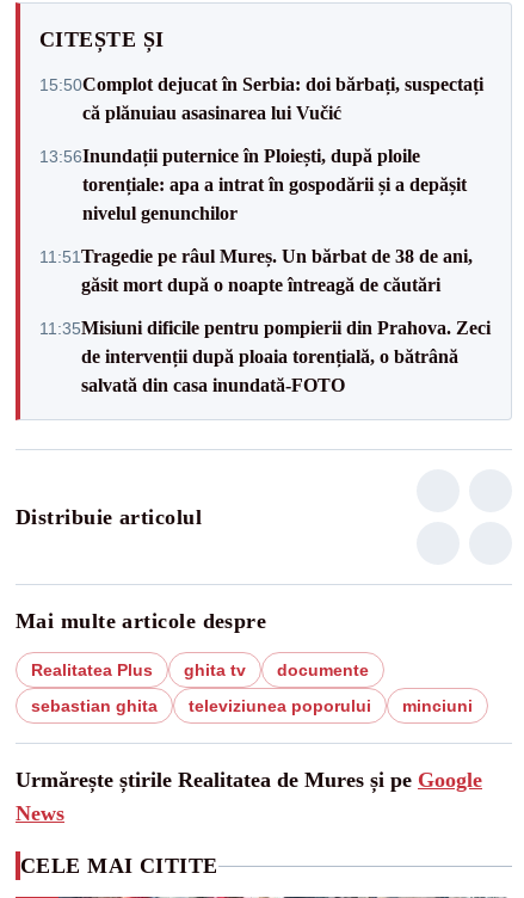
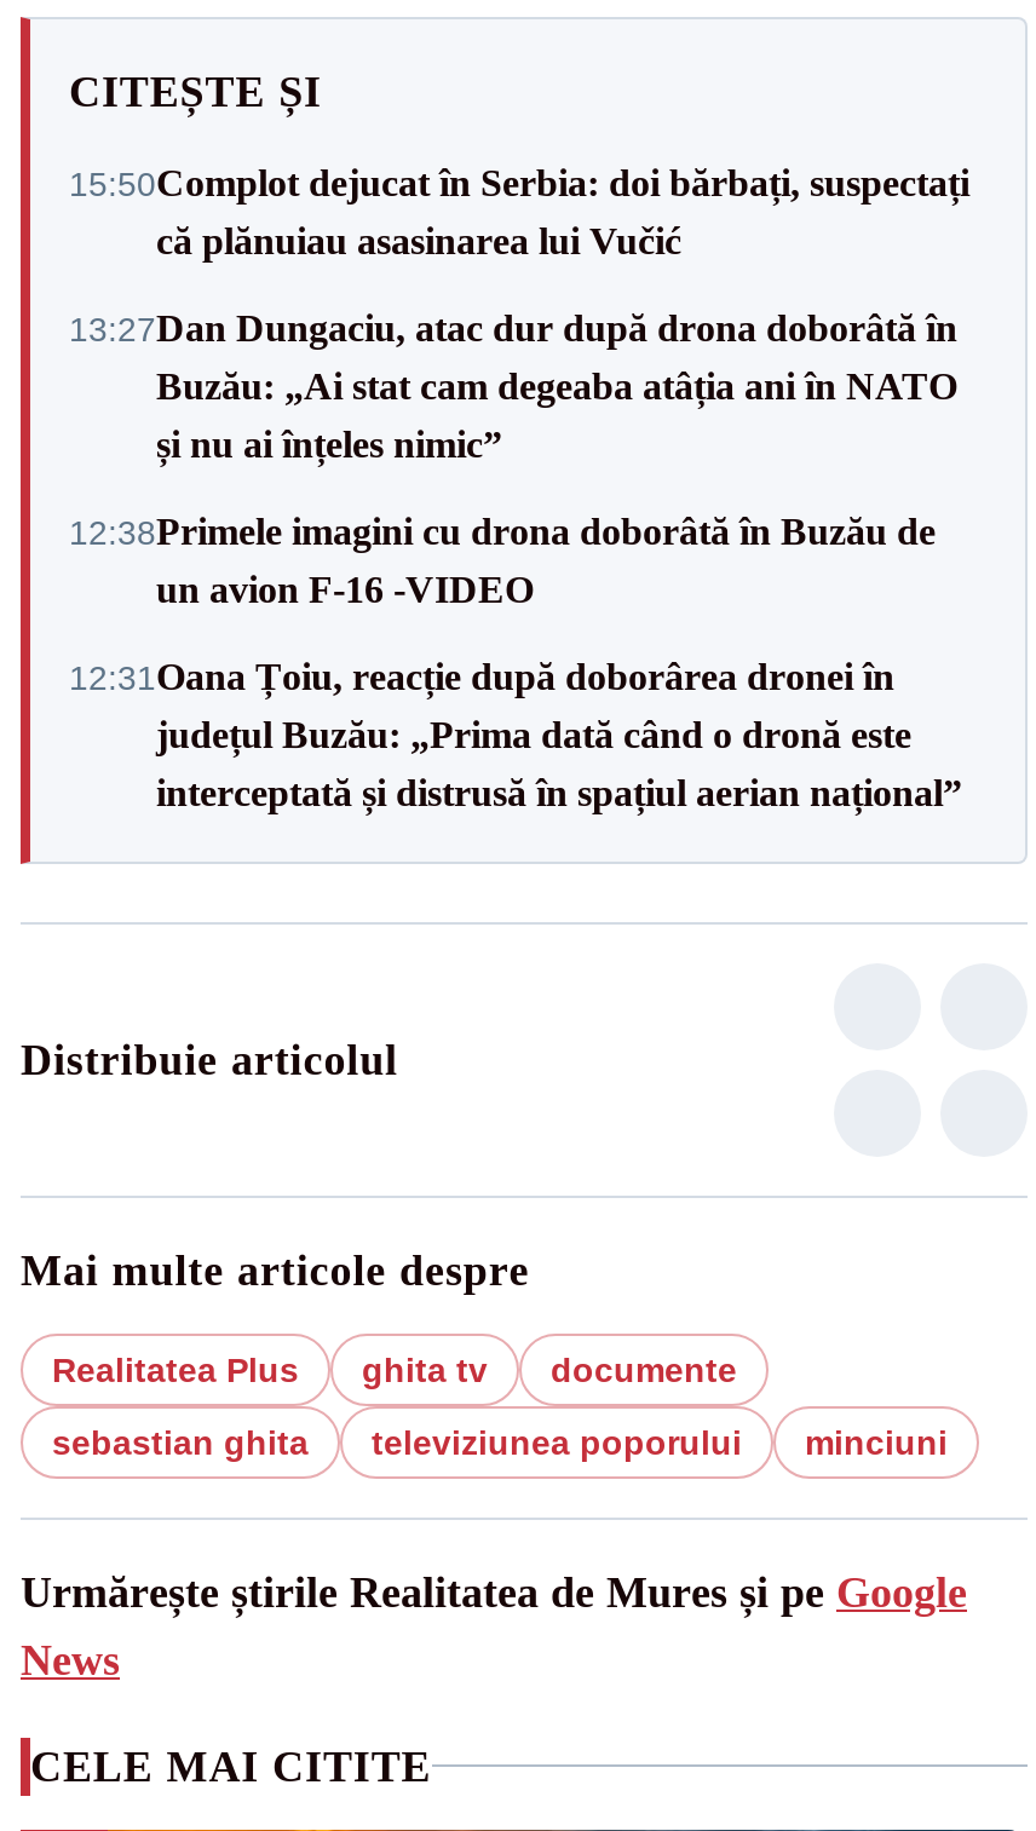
- 13:56Inundații puternice în Ploiești, după ploile
- torențiale: apa a intrat în gospodării și a depășit
- nivelul genunchilor
+ 13:27Dan Dungaciu, atac dur după drona doborâtă în
+ Buzău: „Ai stat cam degeaba atâția ani în NATO
+ și nu ai înțeles nimic”

- 11:51Tragedie pe râul Mureș. Un bărbat de 38 de ani,
- găsit mort după o noapte întreagă de căutări
+ 12:38Primele imagini cu drona doborâtă în Buzău de
+ un avion F-16 -VIDEO

- 11:35 Misiuni dificile pentru pompierii din Prahova. Zeci
- de intervenții după ploaia torențială, o bătrână
- salvată din casa inundată-FOTO
+ 12:31 Oana Țoiu, reacție după doborârea dronei în
+ județul Buzău: „Prima dată când o dronă este
+ interceptată și distrusă în spațiul aerian național”
